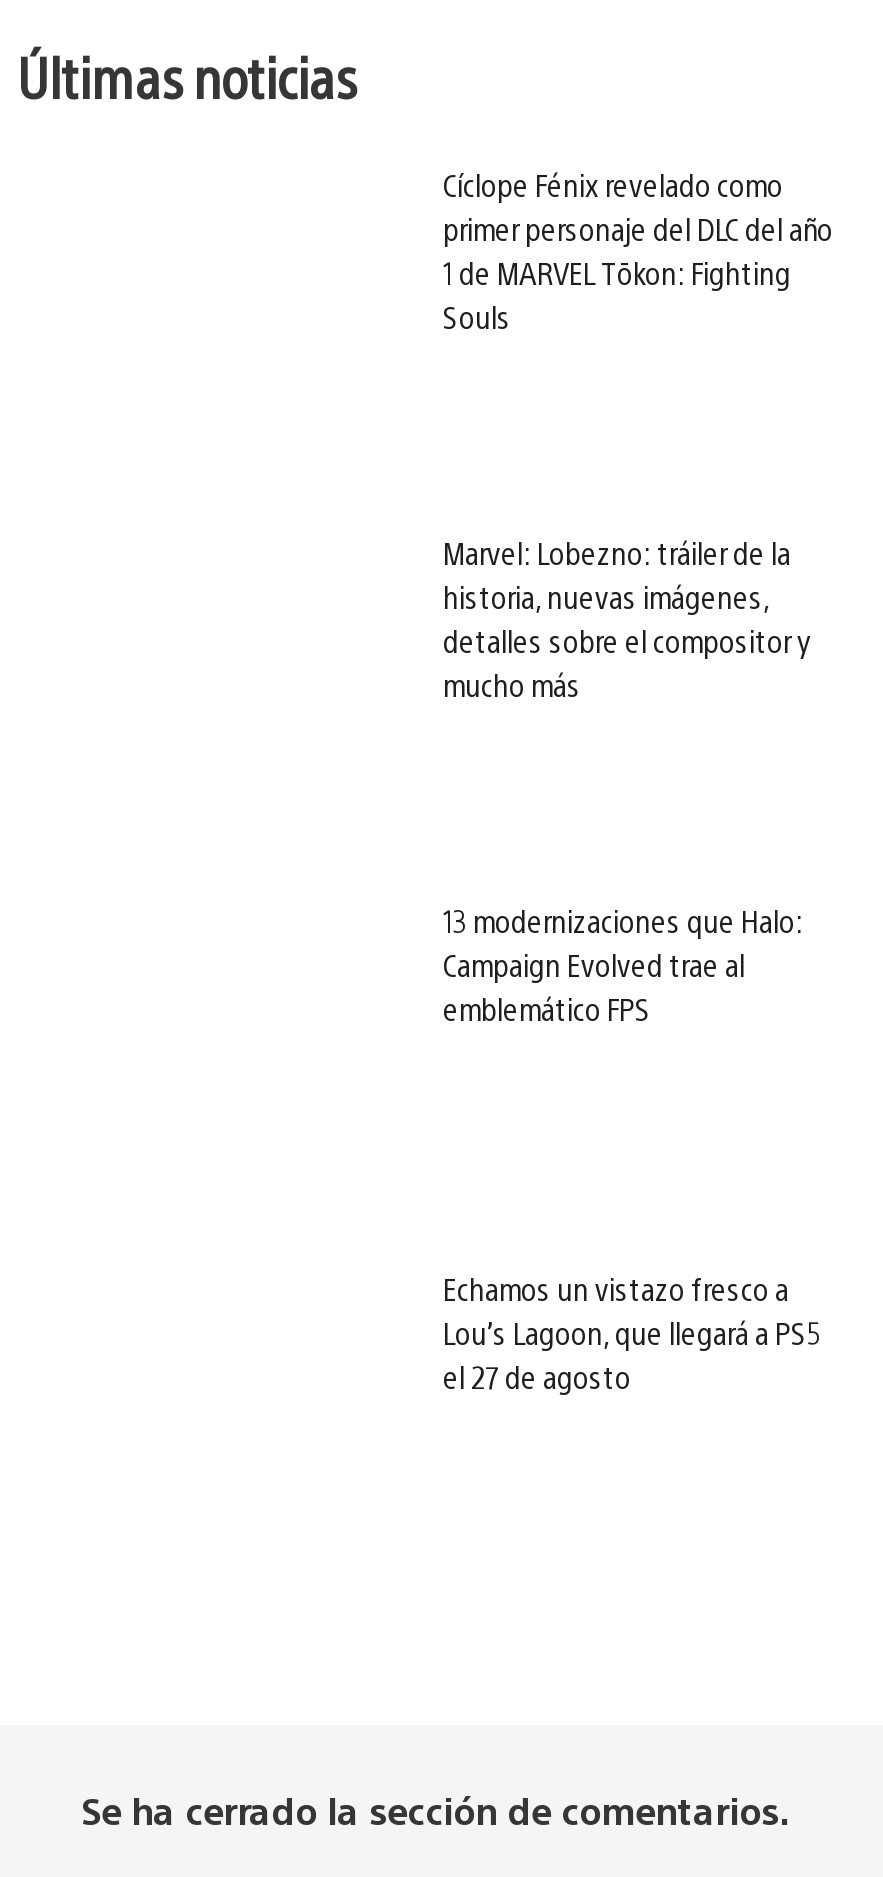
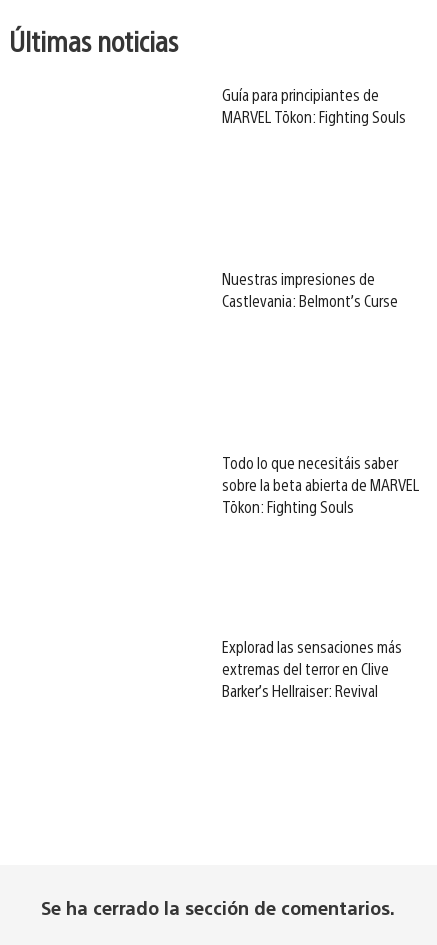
- Cíclope Fénix revelado como
- primer personaje del DLC del año
- 1 de MARVEL Tōkon: Fighting
- Souls
+ Guía para principiantes de
+ MARVEL Tōkon: Fighting Souls

- Marvel: Lobezno: tráiler de la
- historia, nuevas imágenes,
- detalles sobre el compositor y
- mucho más
+ Nuestras impresiones de
+ Castlevania: Belmont’s Curse

- 13 modernizaciones que Halo:
- Campaign Evolved trae al
- emblemático FPS
+ Todo lo que necesitáis saber
+ sobre la beta abierta de MARVEL
+ Tōkon: Fighting Souls

- Echamos un vistazo fresco a
- Lou’s Lagoon, que llegará a PS5
- el 27 de agosto
+ Explorad las sensaciones más
+ extremas del terror en Clive
+ Barker’s Hellraiser: Revival
